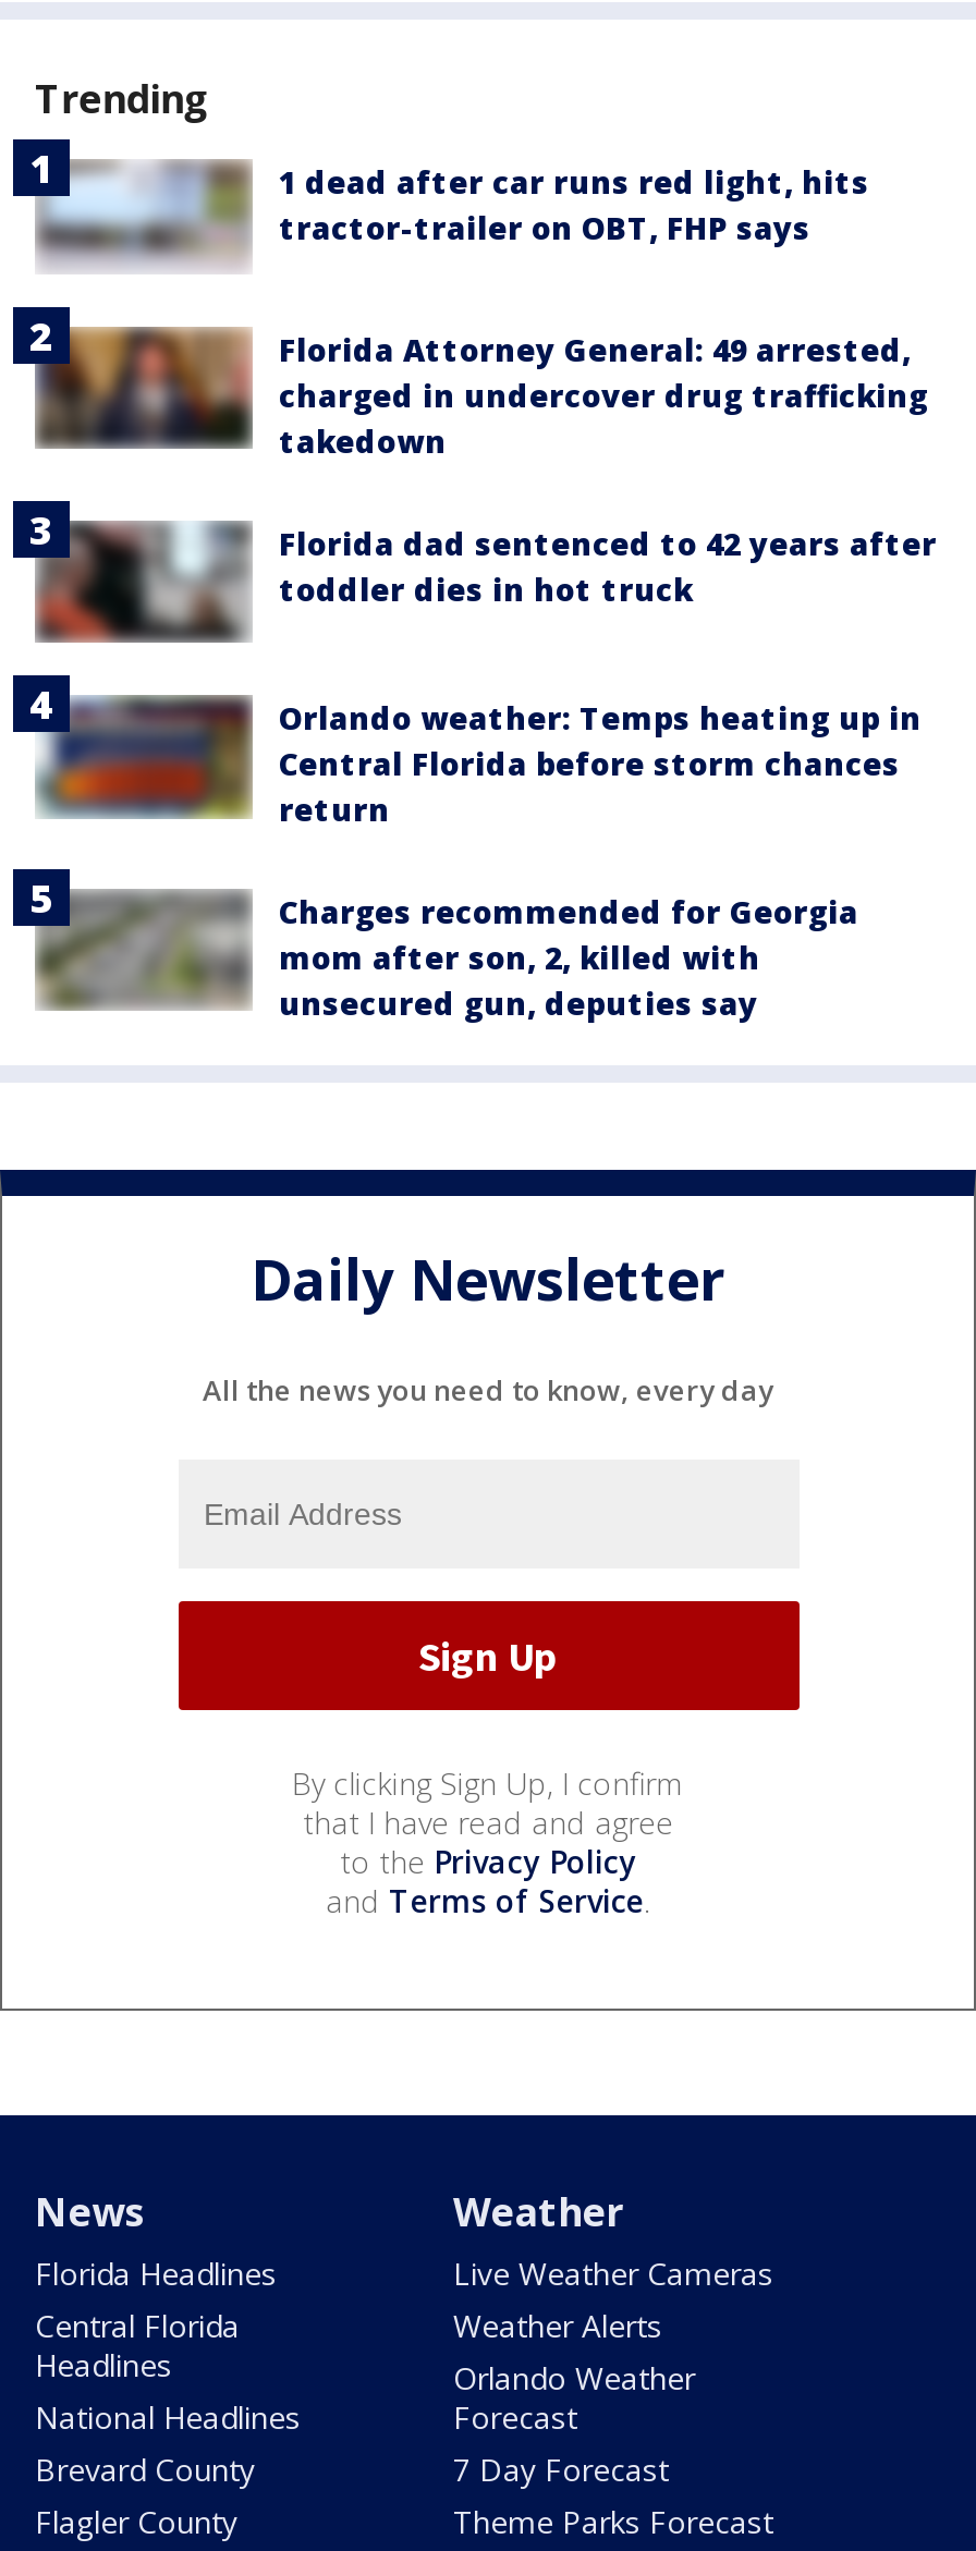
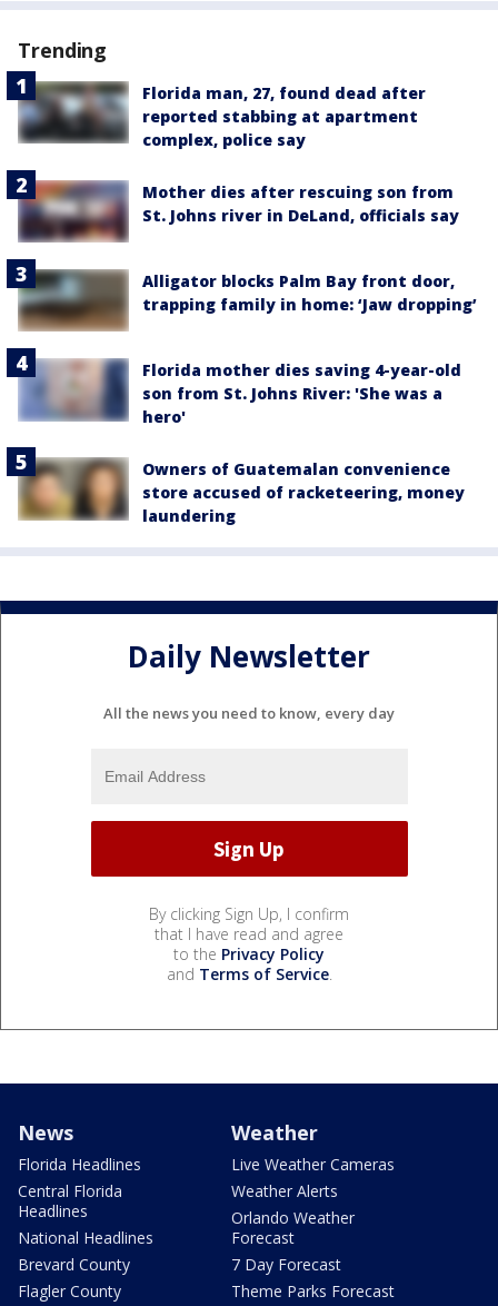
- [image]
- 1 dead after car runs red light, hits
- tractor-trailer on OBT, FHP says
+ [image]
+ Florida man, 27, found dead after
+ reported stabbing at apartment
+ complex, police say

- [image]
- Florida Attorney General: 49 arrested,
- charged in undercover drug trafficking
- takedown
+ [image]
+ Mother dies after rescuing son from
+ St. Johns river in DeLand, officials say

- [image]
- Florida dad sentenced to 42 years after
- toddler dies in hot truck
+ [image]
+ Alligator blocks Palm Bay front door,
+ trapping family in home: ‘Jaw dropping’

- [image]
- Orlando weather: Temps heating up in
- Central Florida before storm chances
- return
+ [image]
+ Florida mother dies saving 4-year-old
+ son from St. Johns River: 'She was a
+ hero'

- [image]
- Charges recommended for Georgia
- mom after son, 2, killed with
- unsecured gun, deputies say
+ [image]
+ Owners of Guatemalan convenience
+ store accused of racketeering, money
+ laundering
